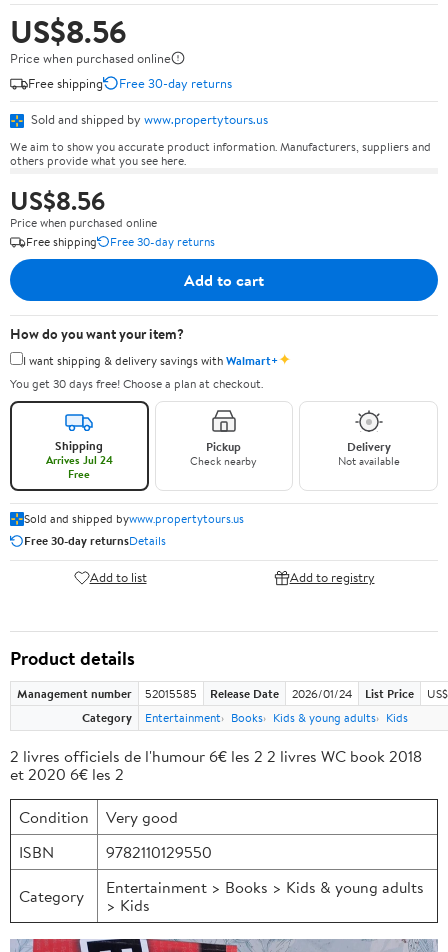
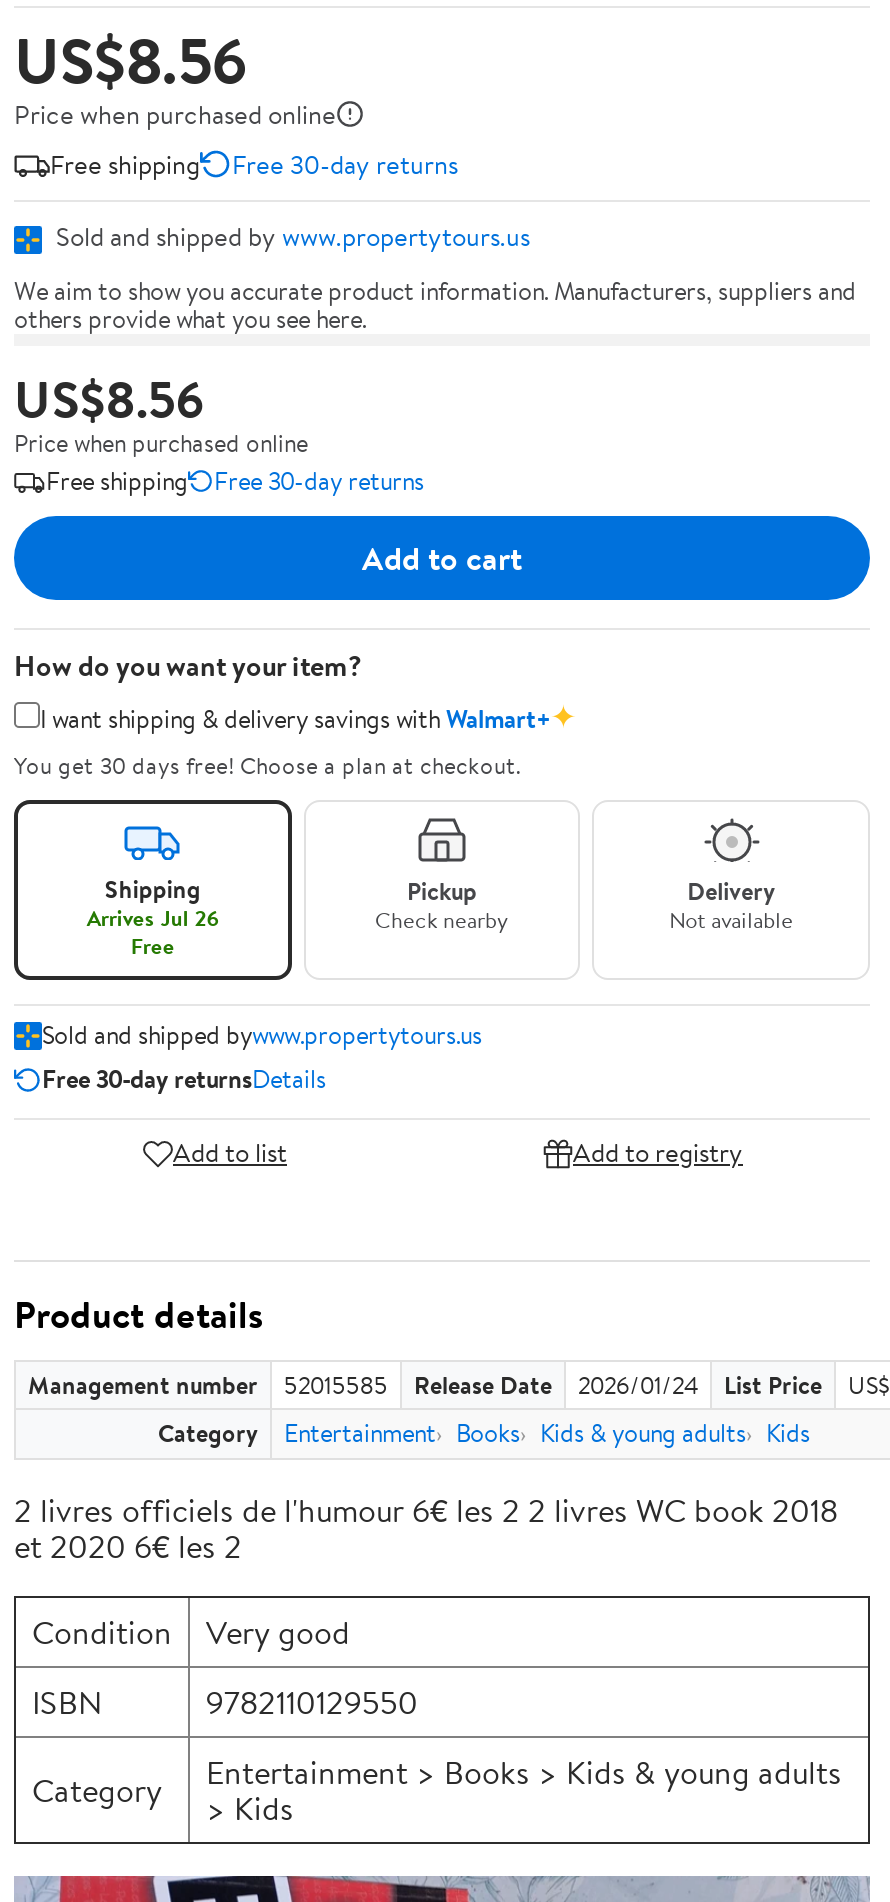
- Arrives Jul 24
+ Arrives Jul 26
